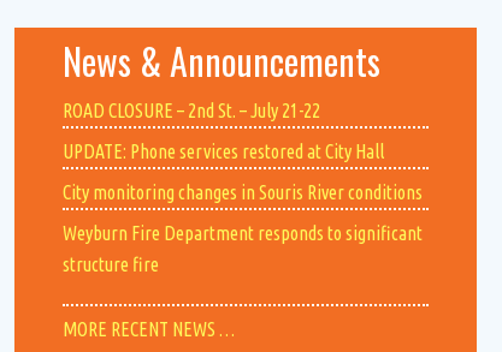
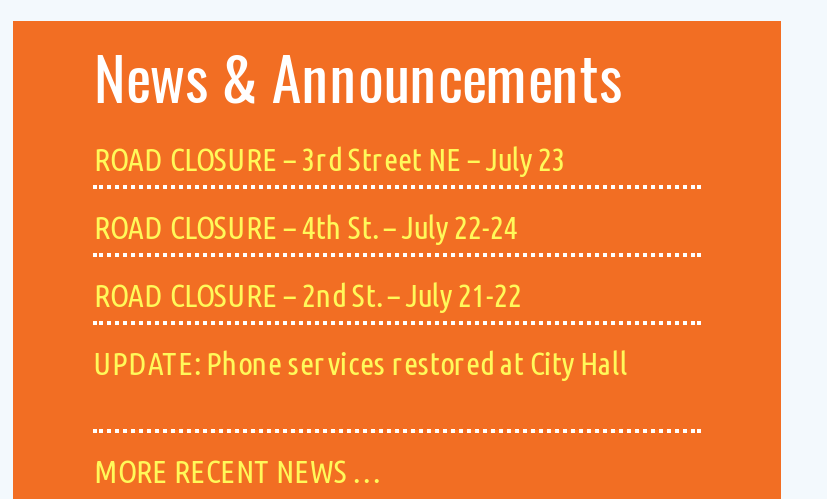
+ ROAD CLOSURE – 3rd Street NE – July 23
+ ROAD CLOSURE – 4th St. – July 22-24

moved down: ROAD CLOSURE – 2nd St. – July 21-22 | UPDATE: Phone services restored at City Hall

- City monitoring changes in Souris River conditions
- Weyburn Fire Department responds to significant
- structure fire
